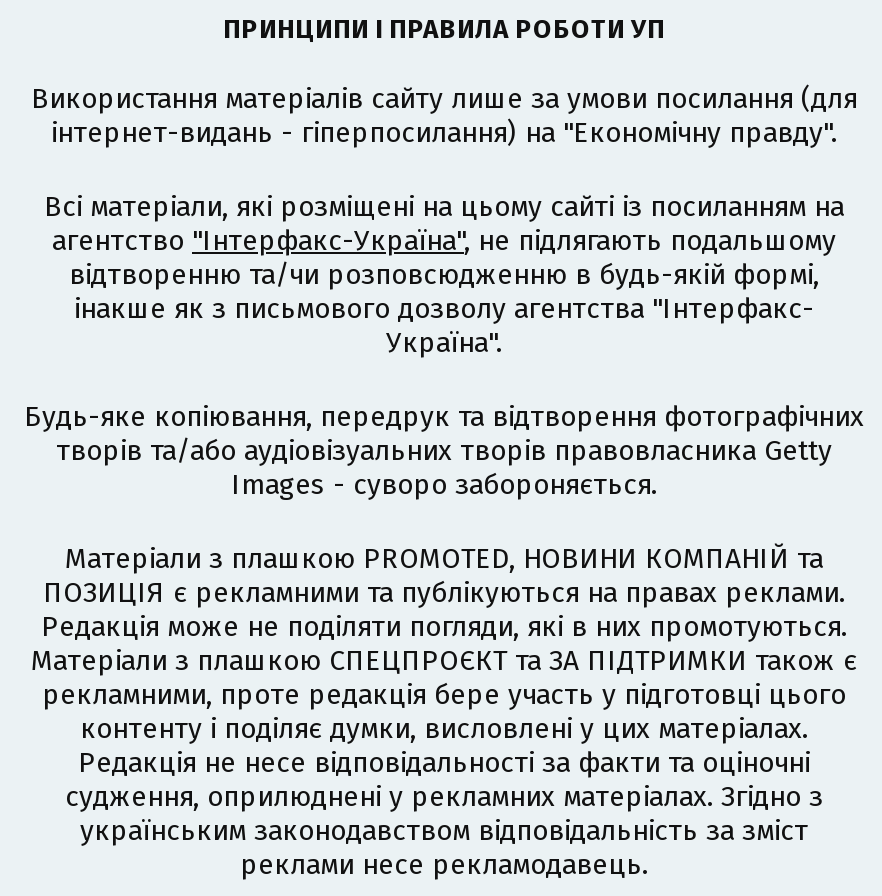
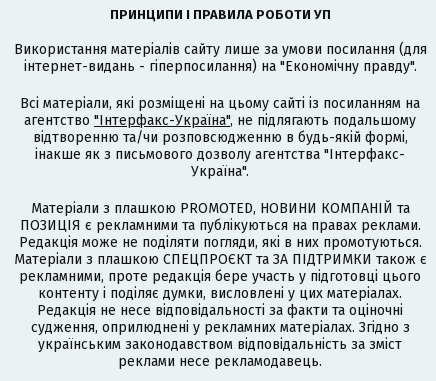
- Будь-яке копіювання, передрук та відтворення фотографічних
- творів та/або аудіовізуальних творів правовласника Getty
- Images - суворо забороняється.
